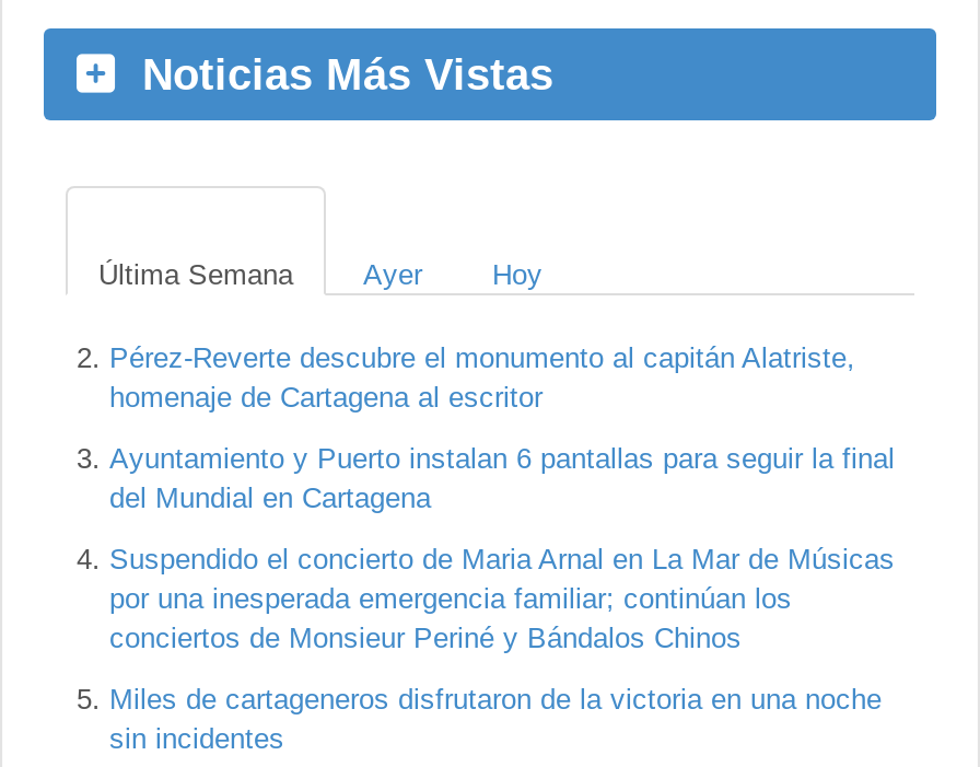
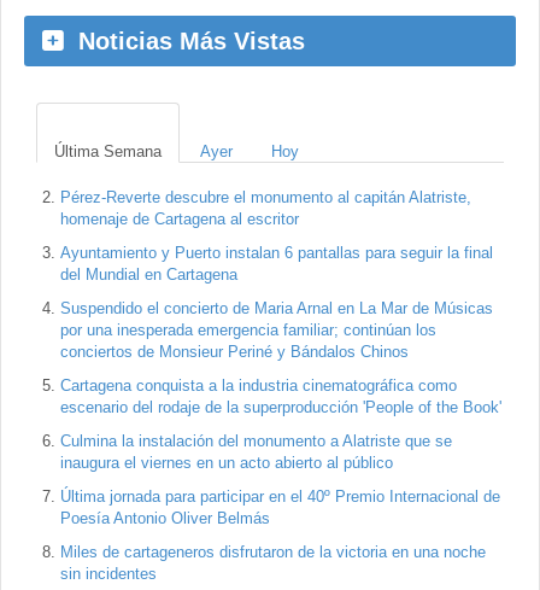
+ Cartagena conquista a la industria cinematográfica como
+ escenario del rodaje de la superproducción 'People of the Book'
+ Culmina la instalación del monumento a Alatriste que se
+ inaugura el viernes en un acto abierto al público
+ Última jornada para participar en el 40º Premio Internacional de
+ Poesía Antonio Oliver Belmás
